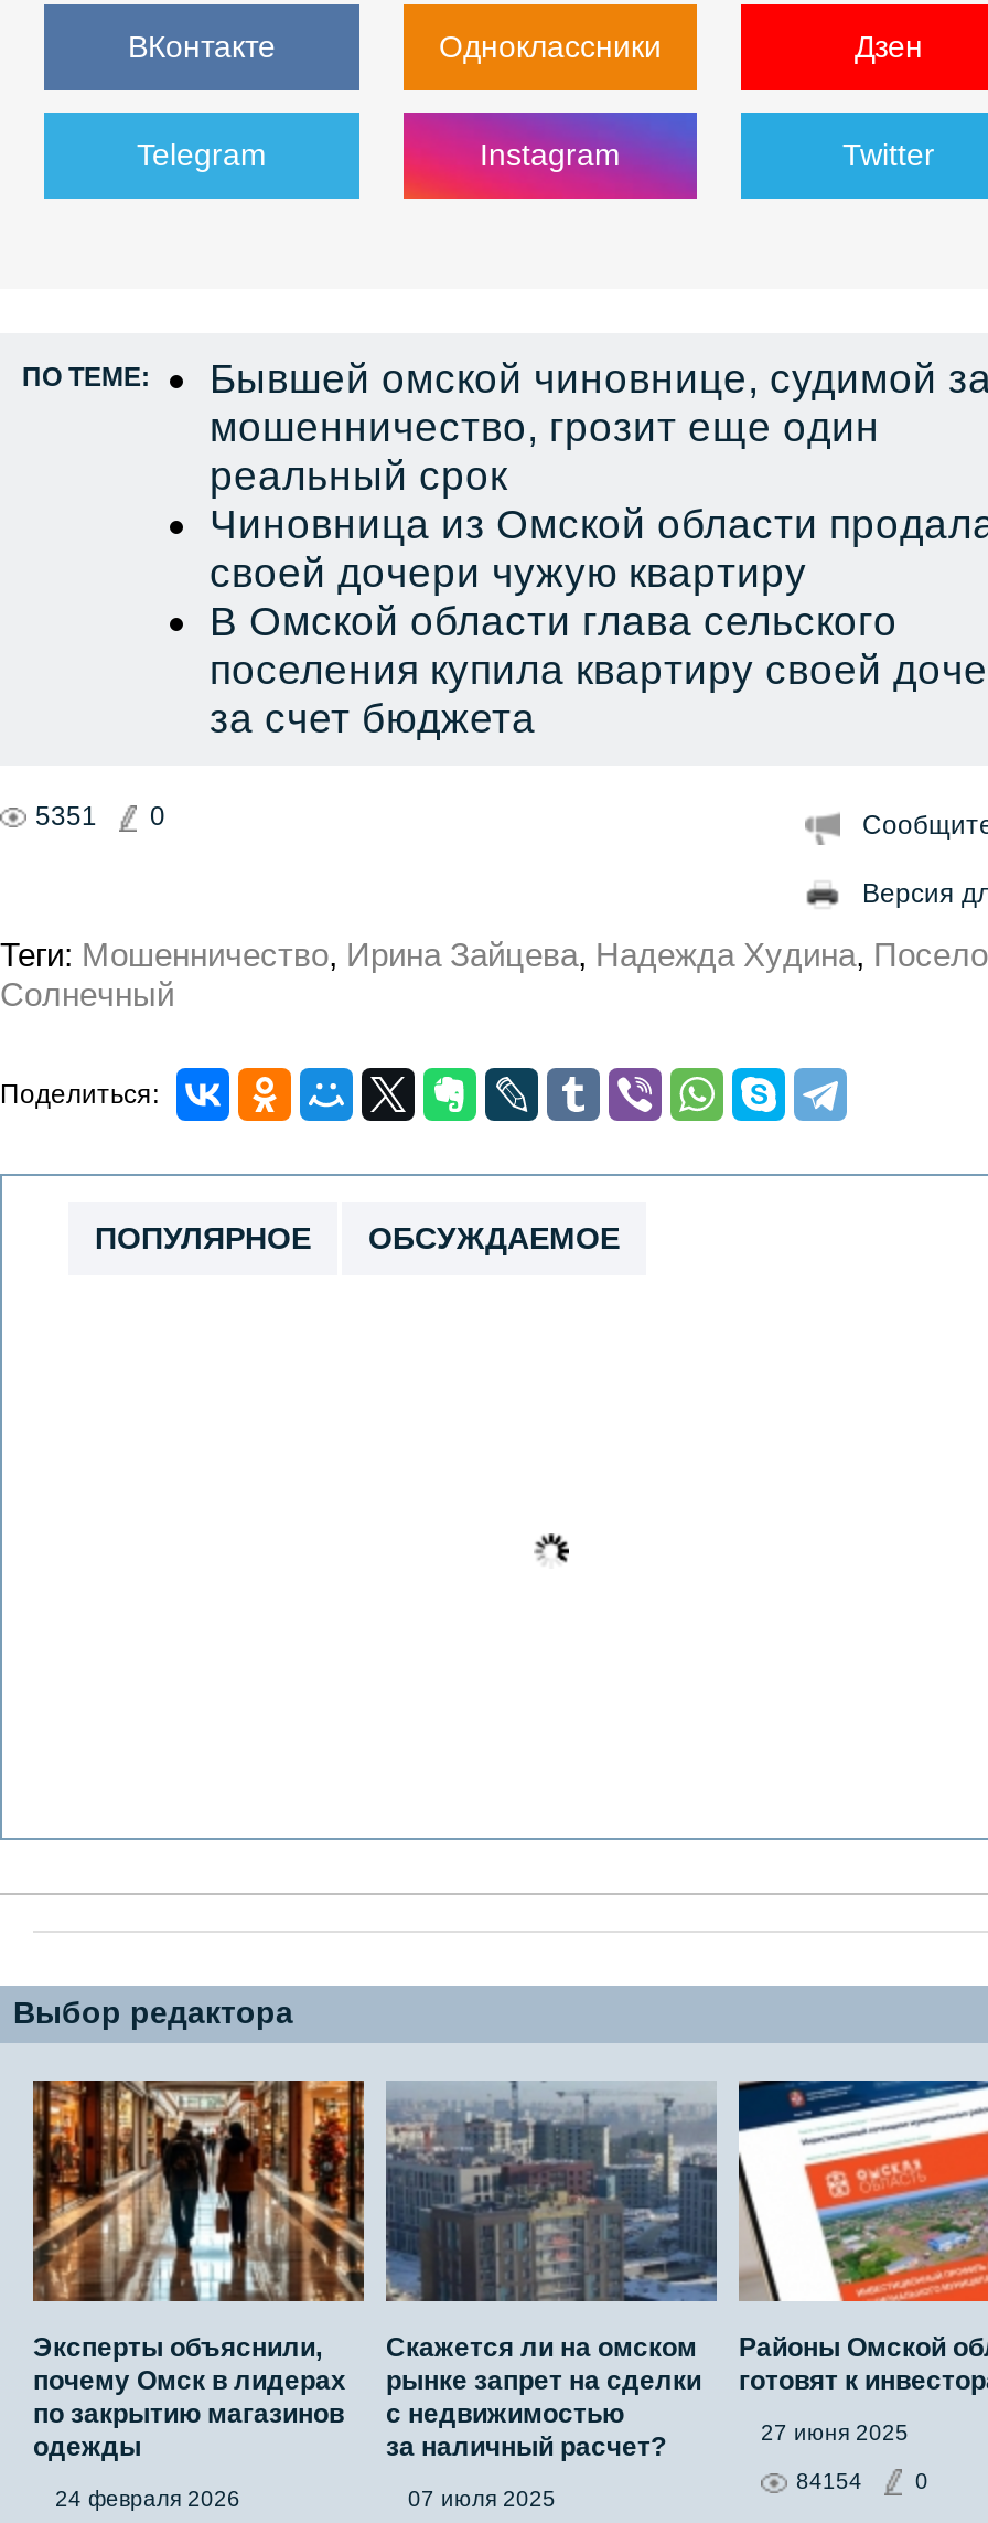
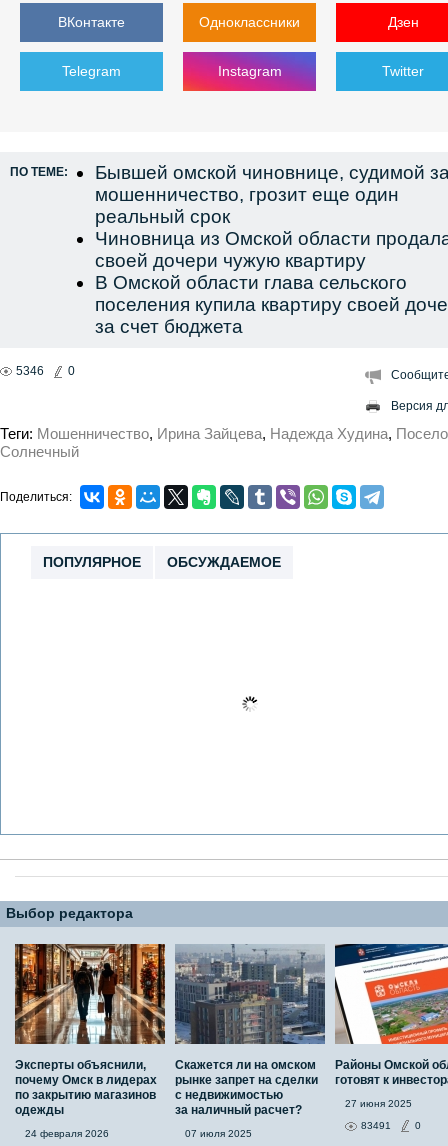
- 5351 0
+ 5346 0

- 84154
+ 83491
